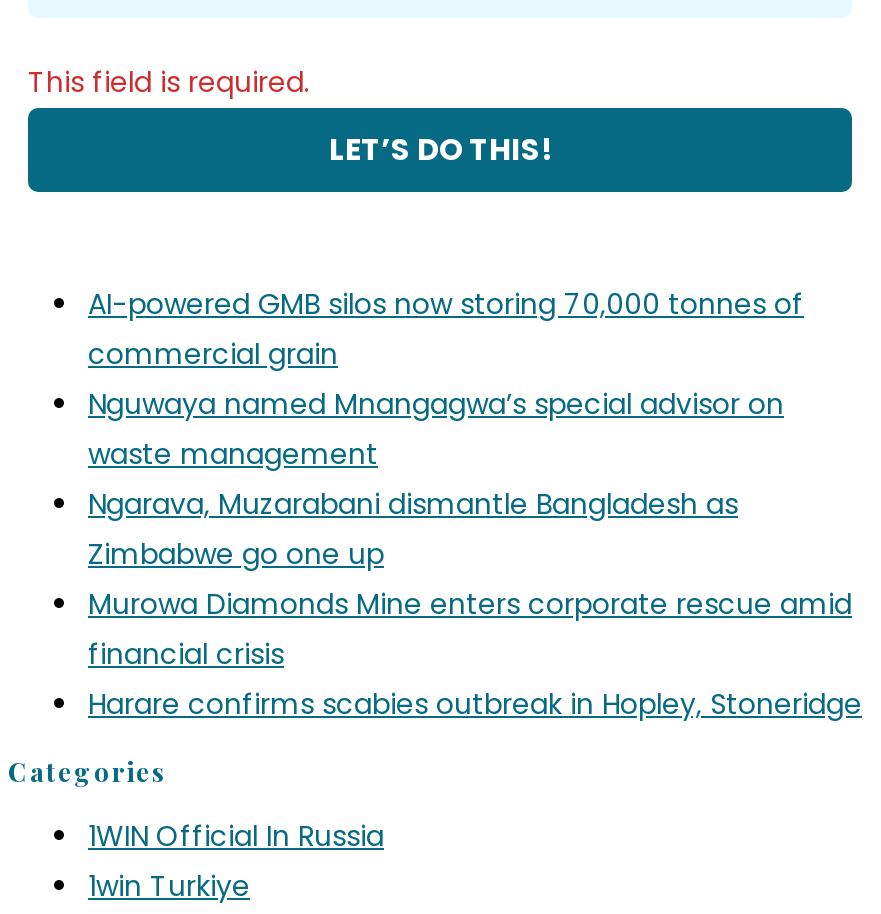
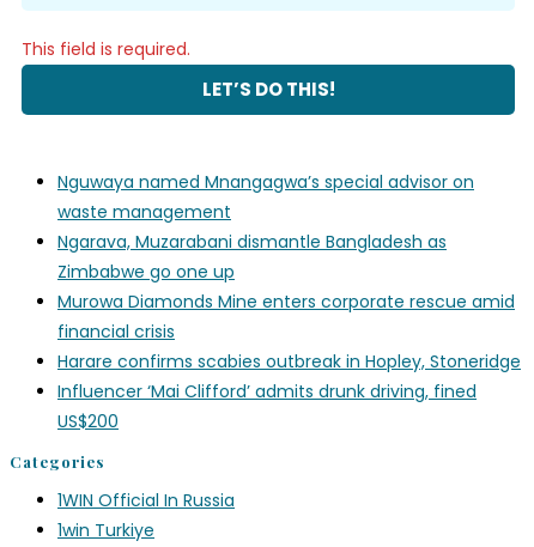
- AI-powered GMB silos now storing 70,000 tonnes of
- commercial grain

moved up: Nguwaya named Mnangagwa’s special advisor on | waste management | Ngarava, Muzarabani dismantle Bangladesh as | Zimbabwe go one up | Murowa Diamonds Mine enters corporate rescue amid | financial crisis | Harare confirms scabies outbreak in Hopley, Stoneridge

+ Influencer ‘Mai Clifford’ admits drunk driving, fined
+ US$200
